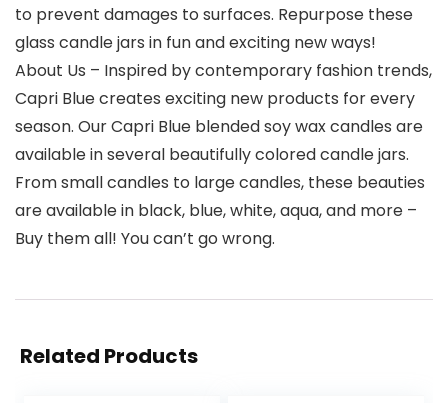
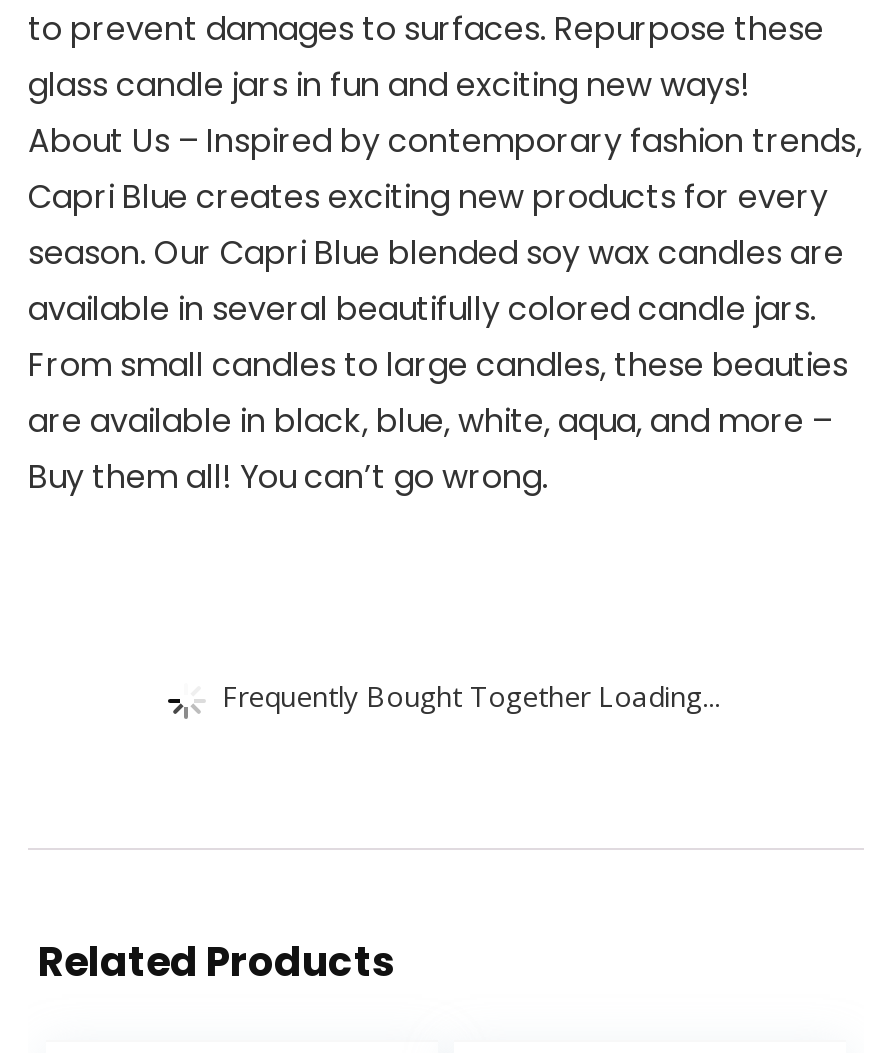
+ Frequently Bought Together Loading...
